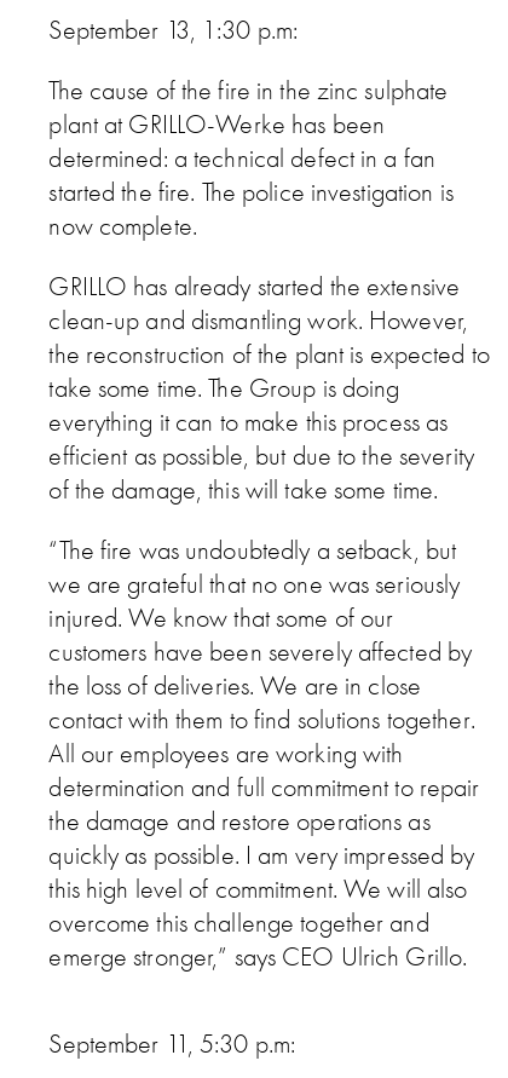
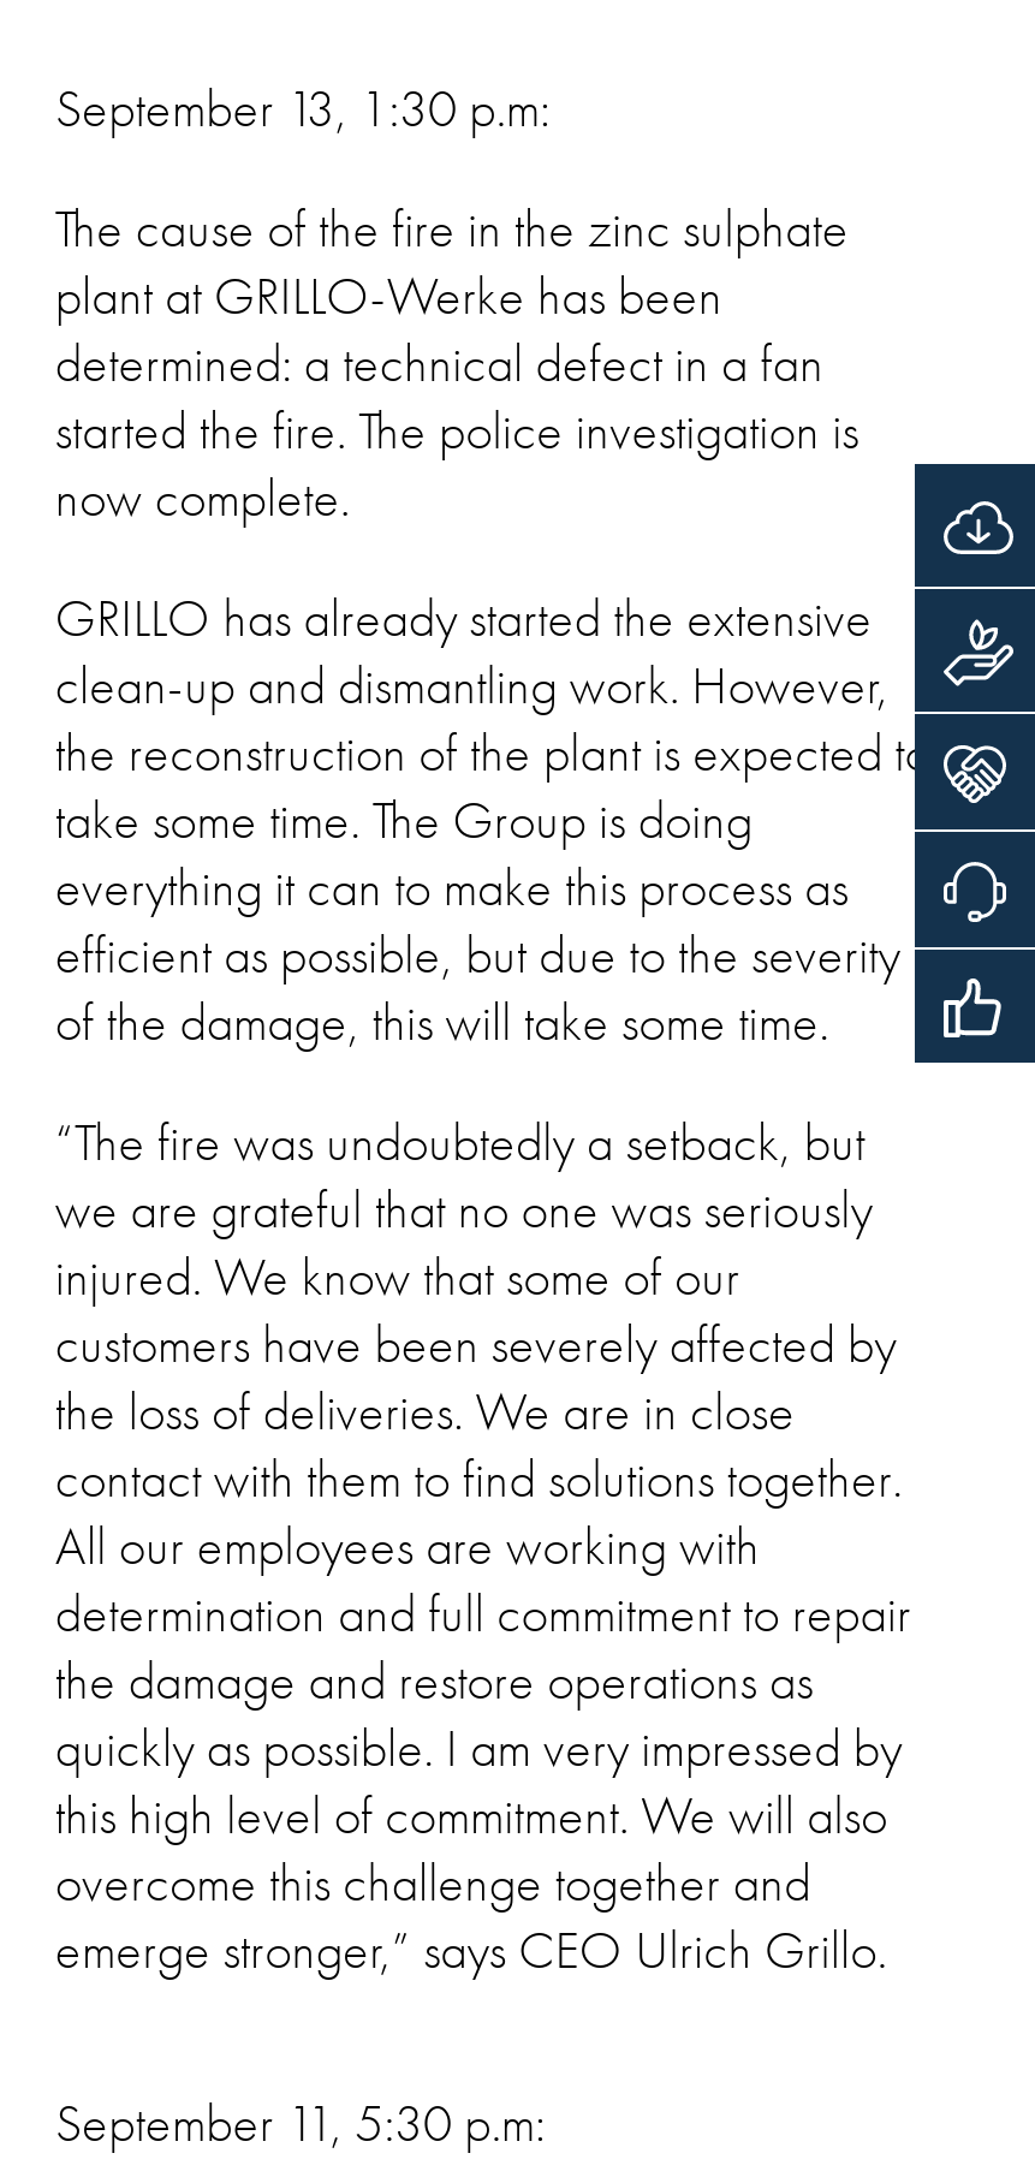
+ [image]
